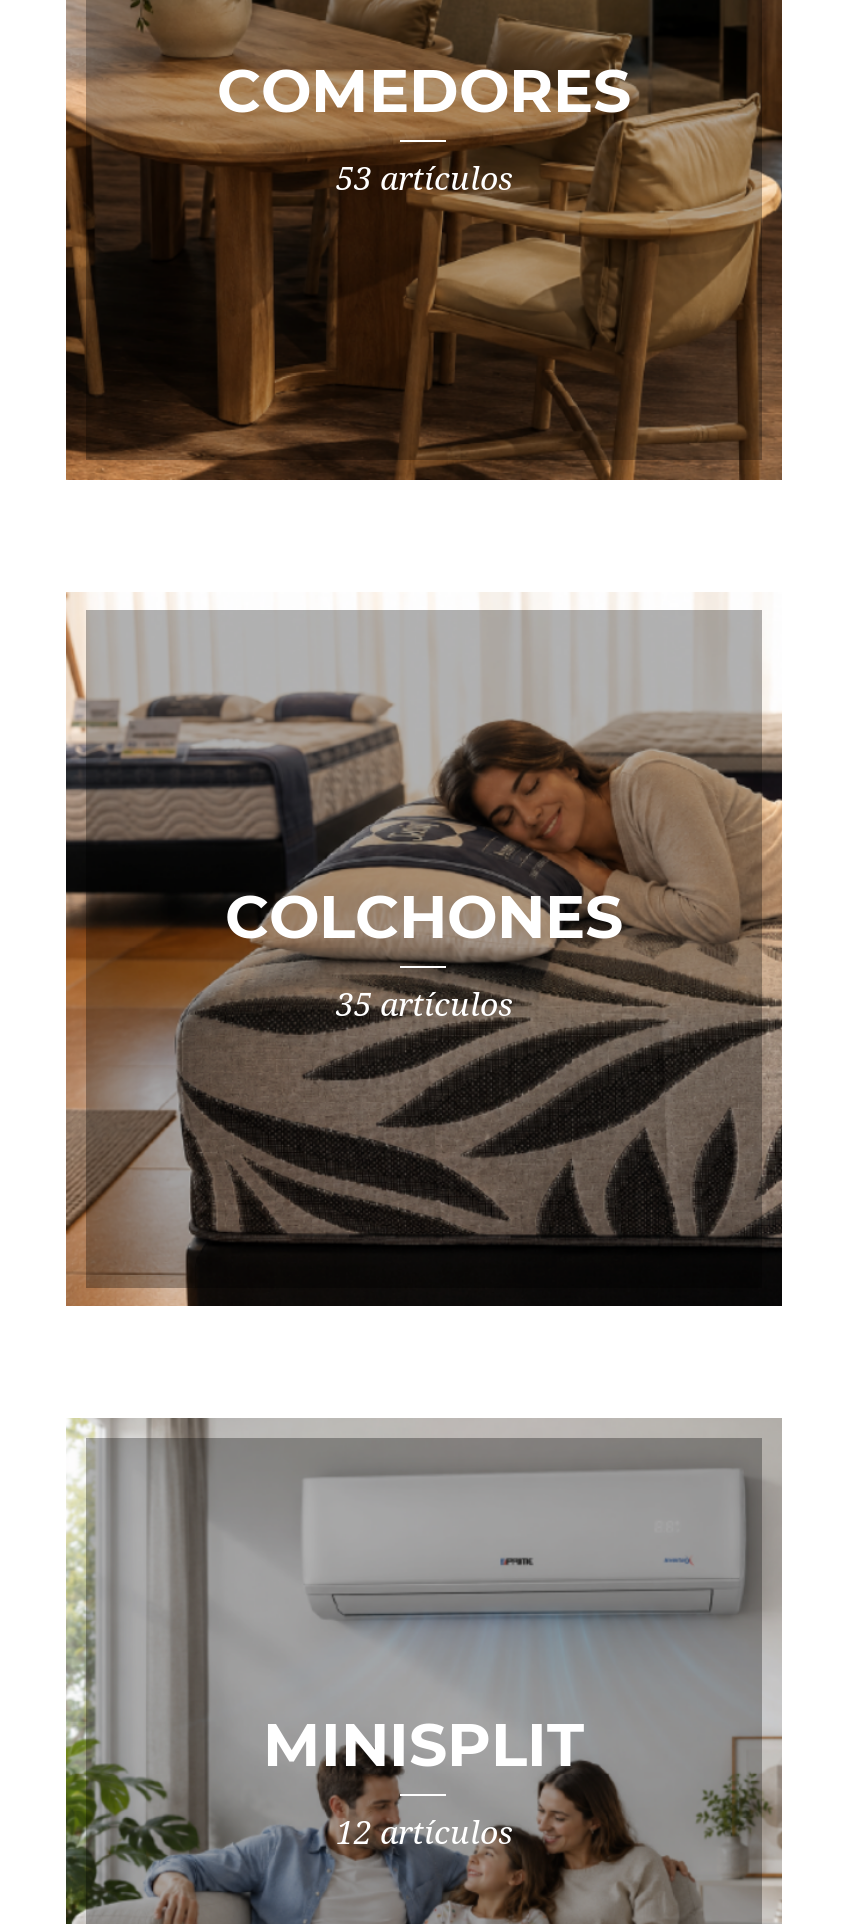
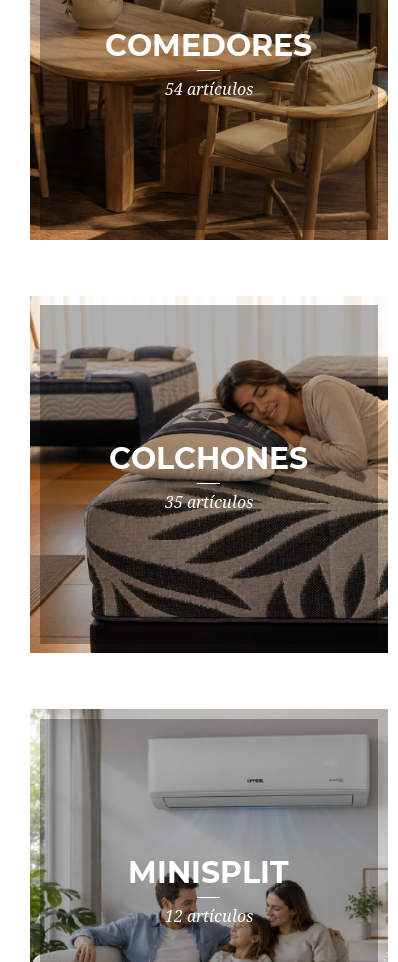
- 53 artículos
+ 54 artículos
